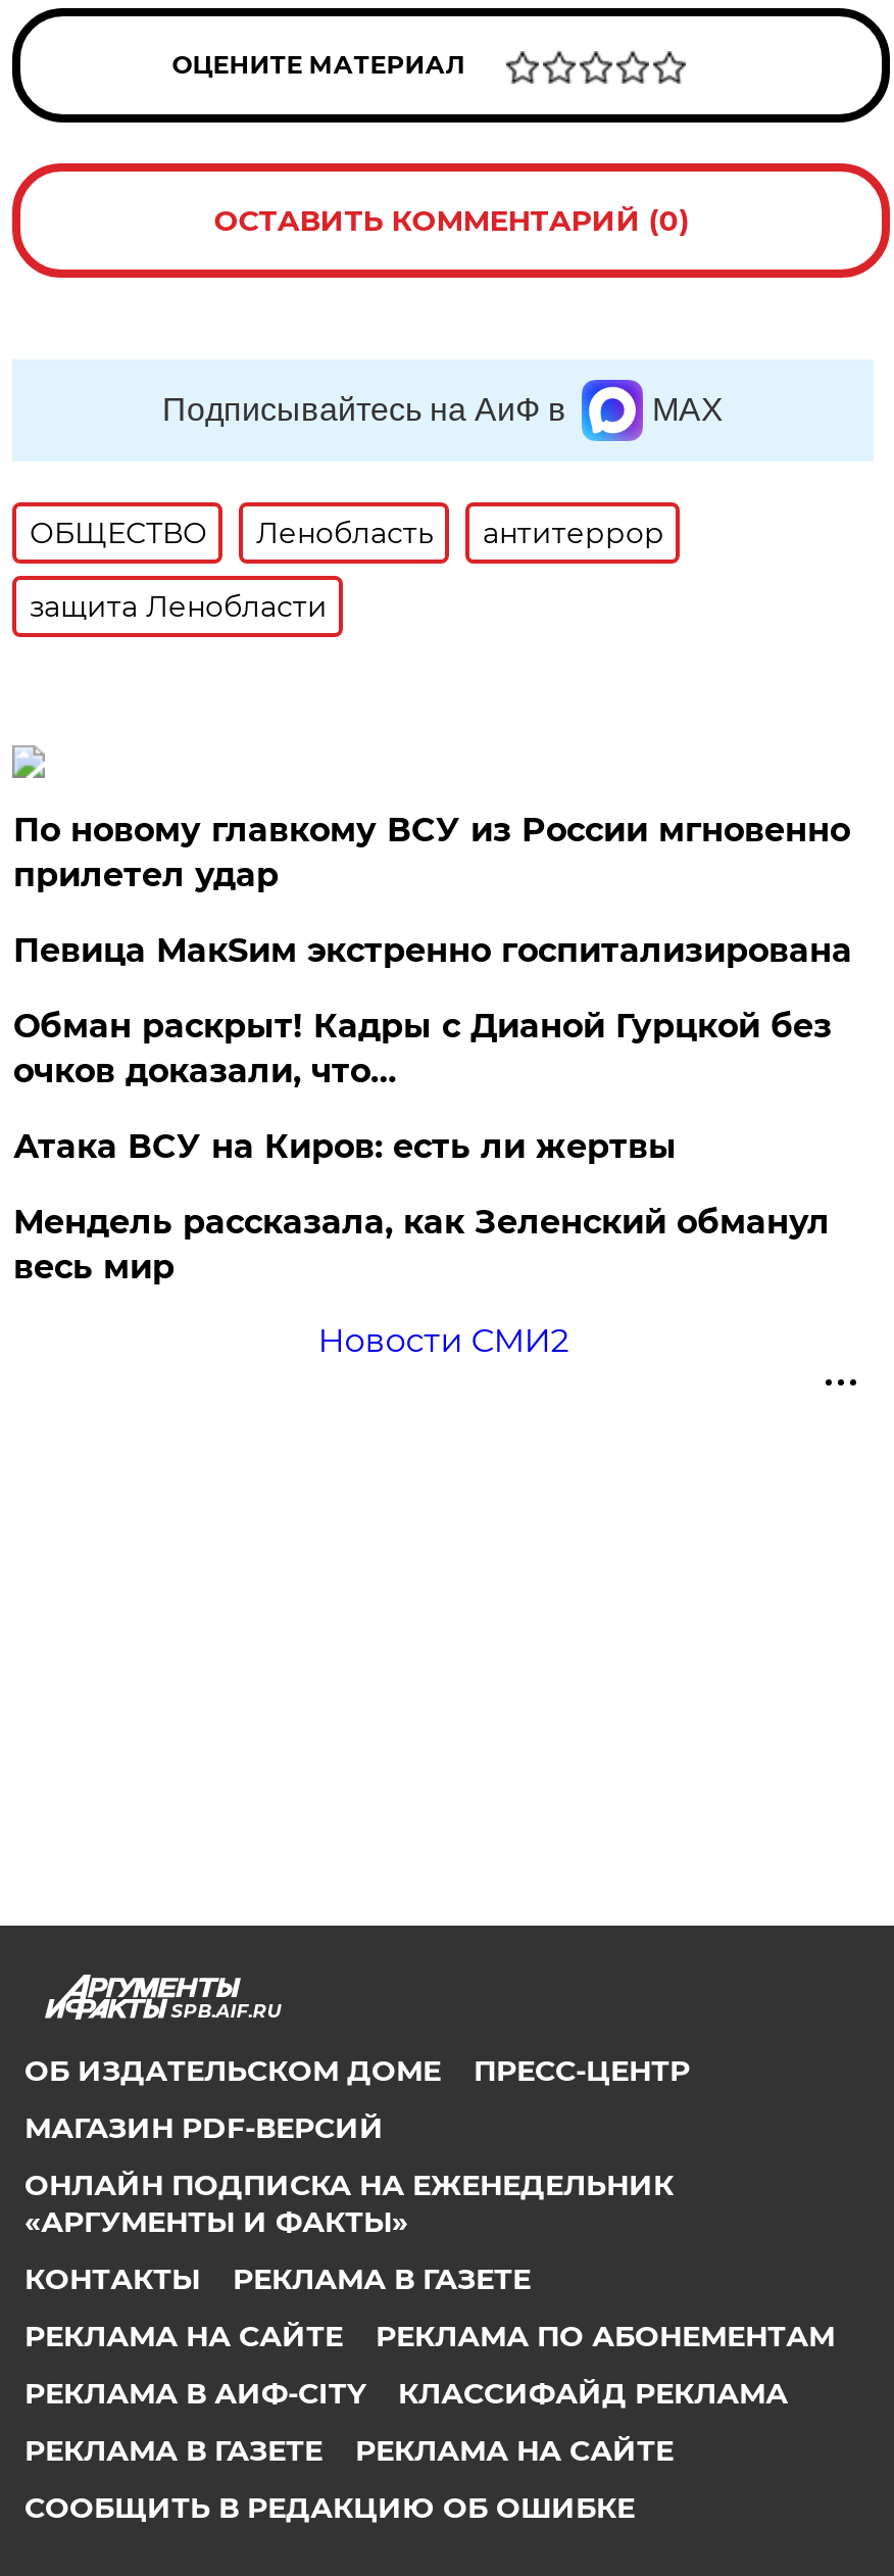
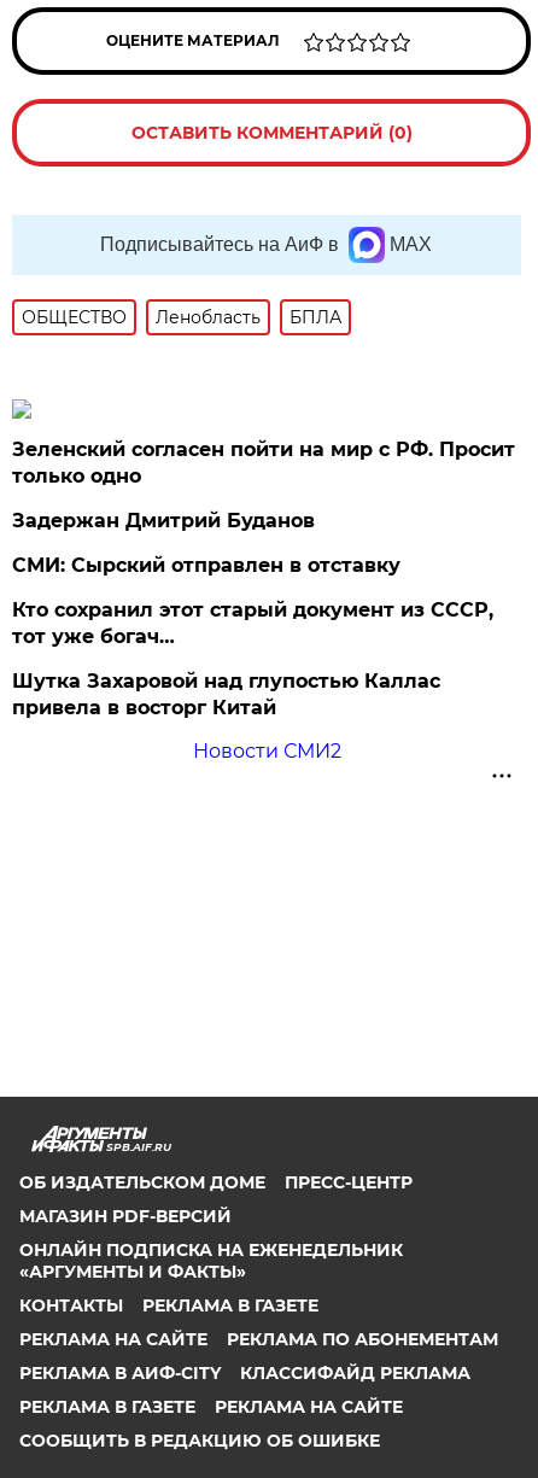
- антитеррор
- защита Ленобласти
+ БПЛА

- По новому главкому ВСУ из России мгновенно
- прилетел удар
- Певица МакSим экстренно госпитализирована
- Обман раскрыт! Кадры с Дианой Гурцкой без
- очков доказали, что…
- Атака ВСУ на Киров: есть ли жертвы
- Мендель рассказала, как Зеленский обманул
- весь мир
+ Зеленский согласен пойти на мир с РФ. Просит
+ только одно
+ Задержан Дмитрий Буданов
+ СМИ: Сырский отправлен в отставку
+ Кто сохранил этот старый документ из СССР,
+ тот уже богач…
+ Шутка Захаровой над глупостью Каллас
+ привела в восторг Китай
